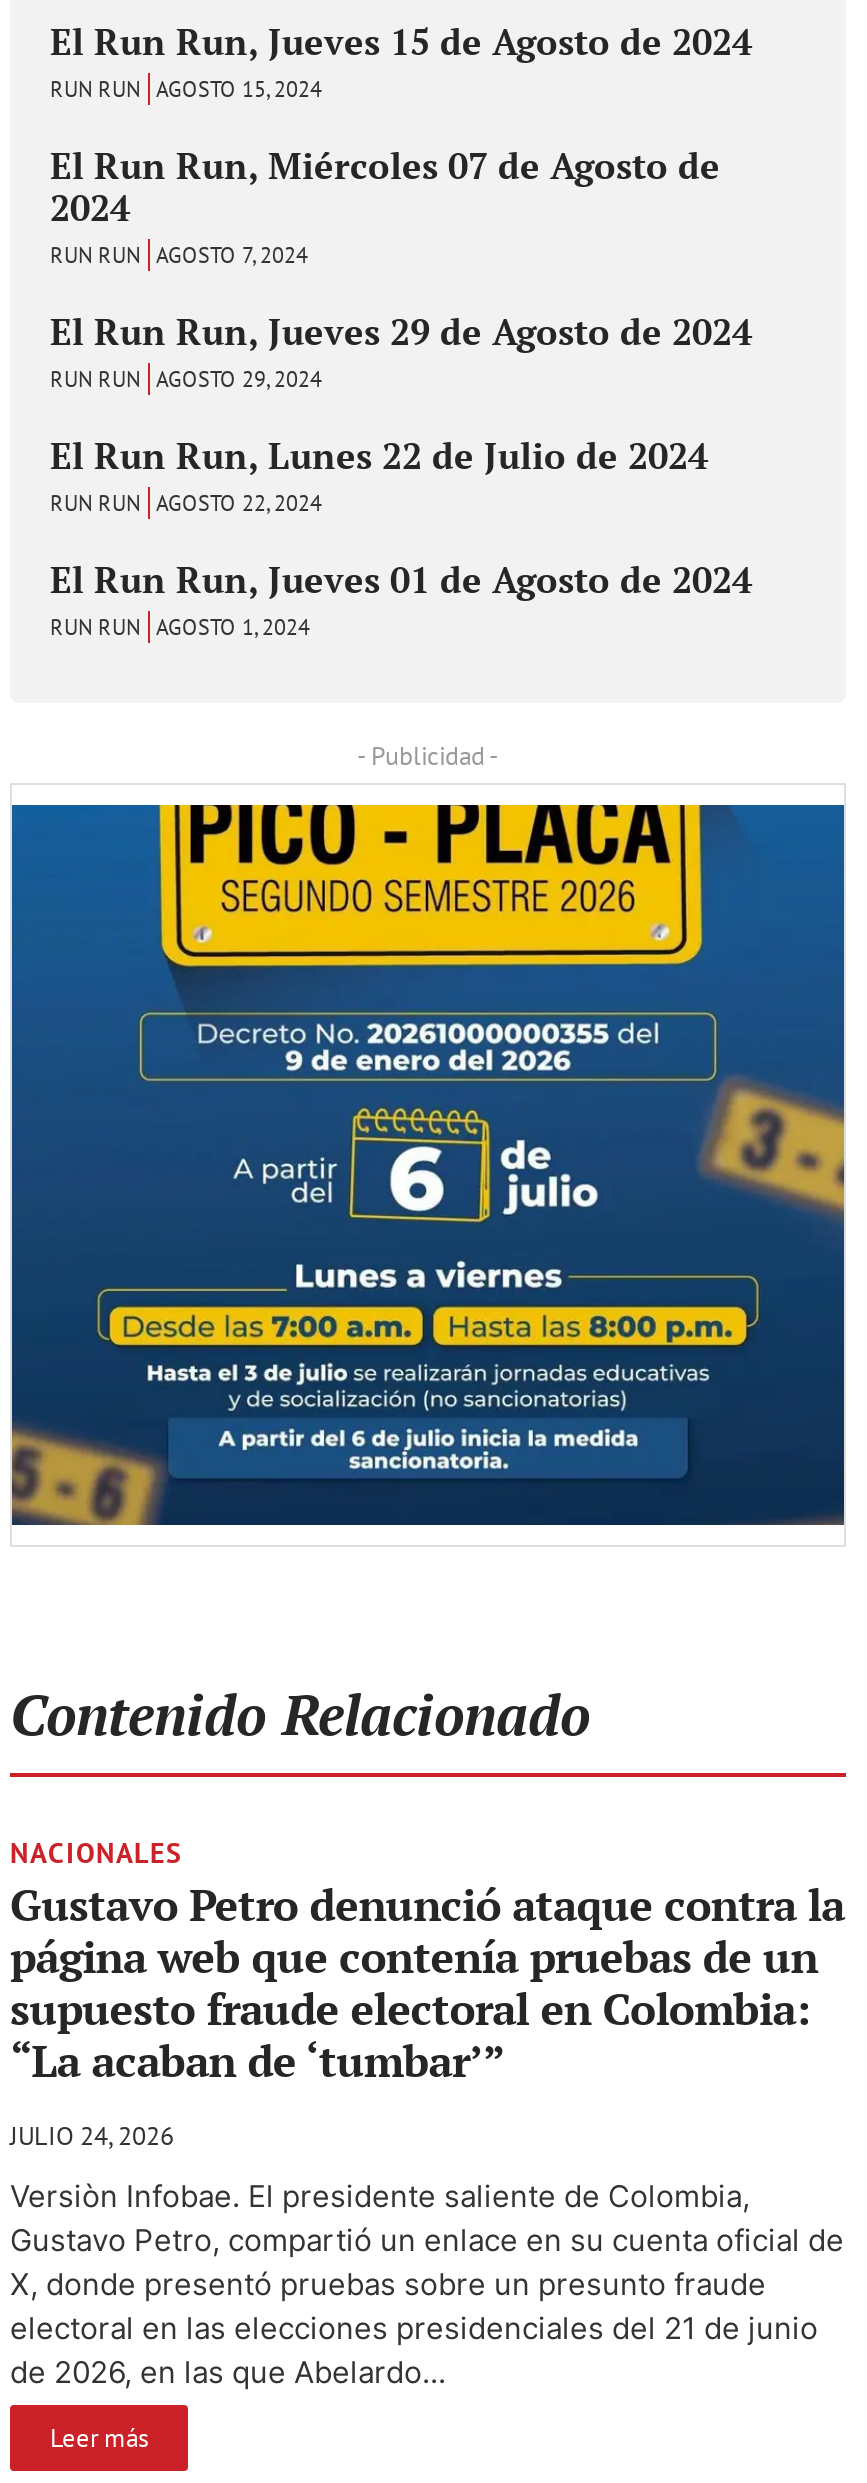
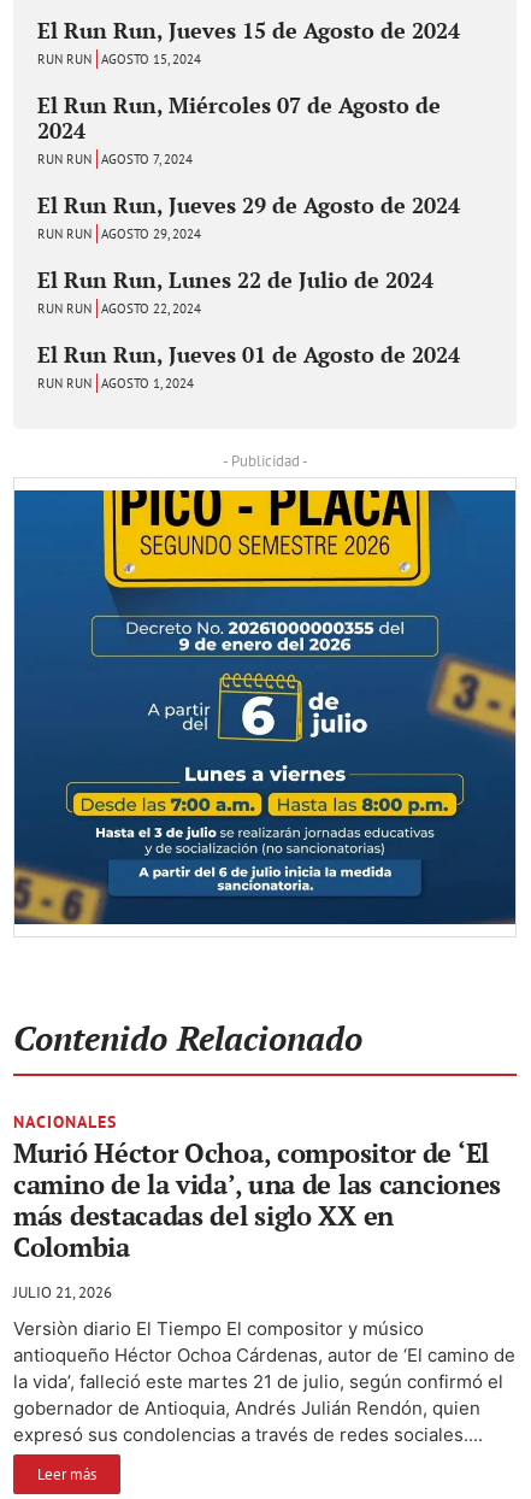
- Gustavo Petro denunció ataque contra la
- página web que contenía pruebas de un
- supuesto fraude electoral en Colombia:
- “La acaban de ‘tumbar’”
+ Murió Héctor Ochoa, compositor de ‘El
+ camino de la vida’, una de las canciones
+ más destacadas del siglo XX en
+ Colombia

- JULIO 24, 2026
+ JULIO 21, 2026

- Versiòn Infobae. El presidente saliente de Colombia,
- Gustavo Petro, compartió un enlace en su cuenta oficial de
- X, donde presentó pruebas sobre un presunto fraude
- electoral en las elecciones presidenciales del 21 de junio
- de 2026, en las que Abelardo...
+ Versiòn diario El Tiempo El compositor y músico
+ antioqueño Héctor Ochoa Cárdenas, autor de ‘El camino de
+ la vida’, falleció este martes 21 de julio, según confirmó el
+ gobernador de Antioquia, Andrés Julián Rendón, quien
+ expresó sus condolencias a través de redes sociales....
